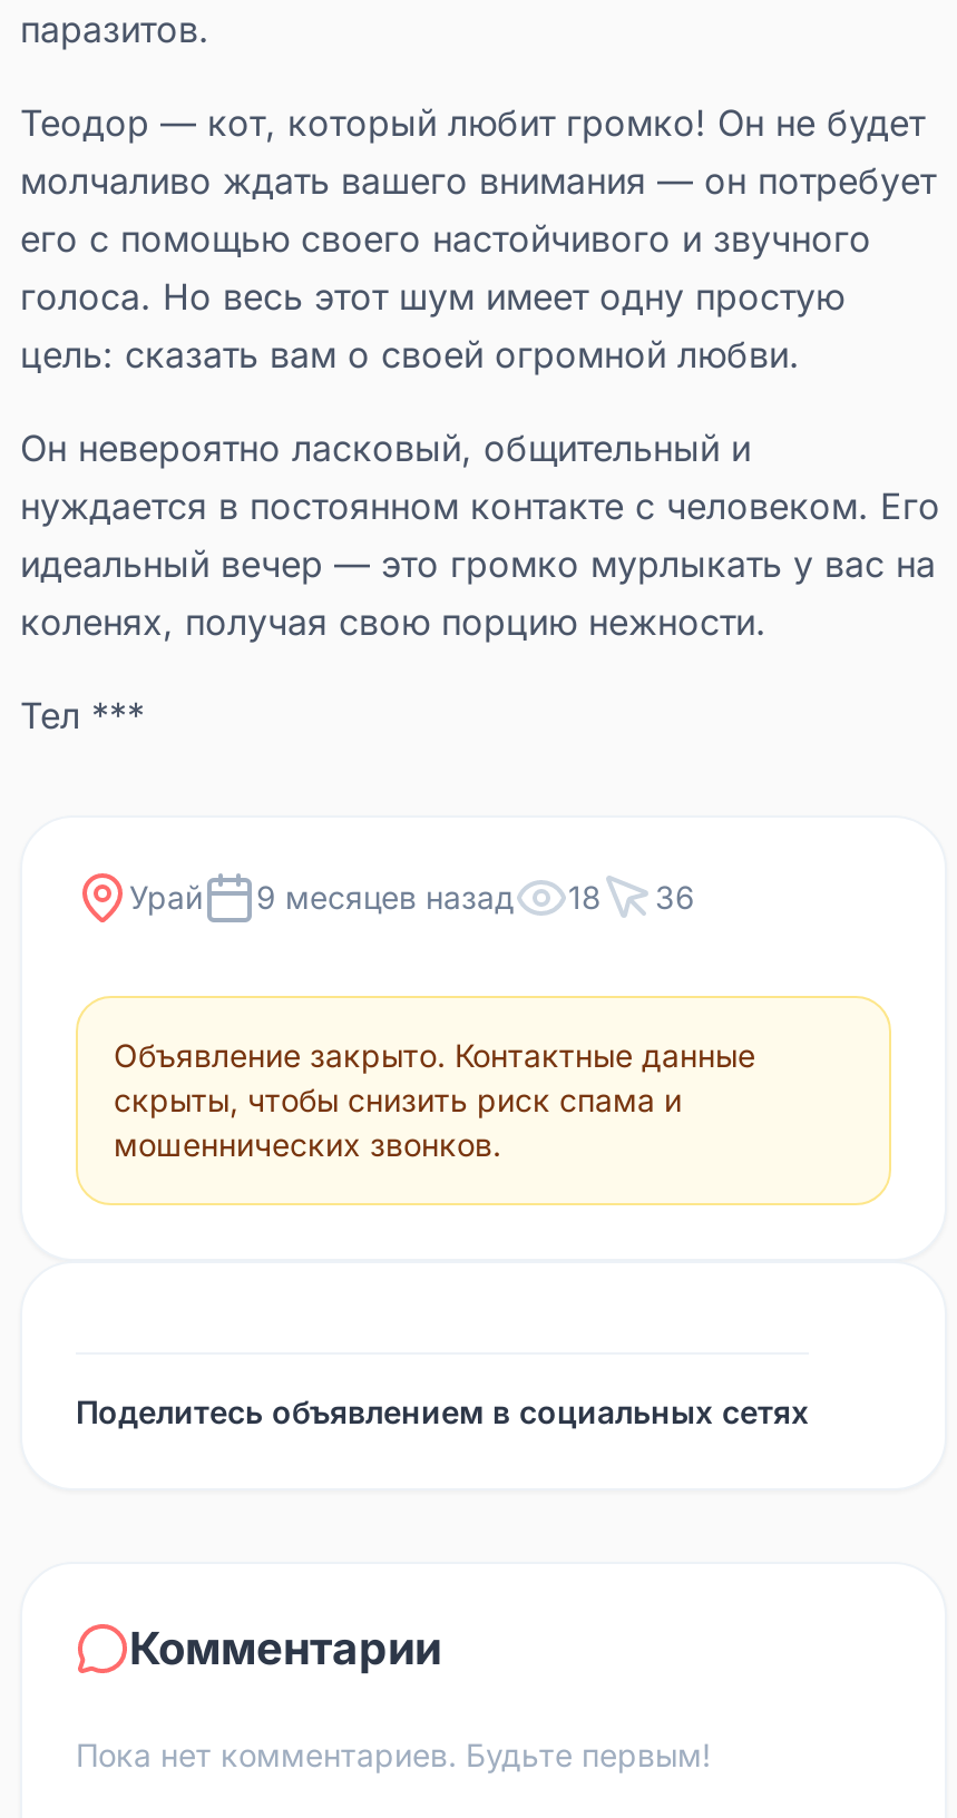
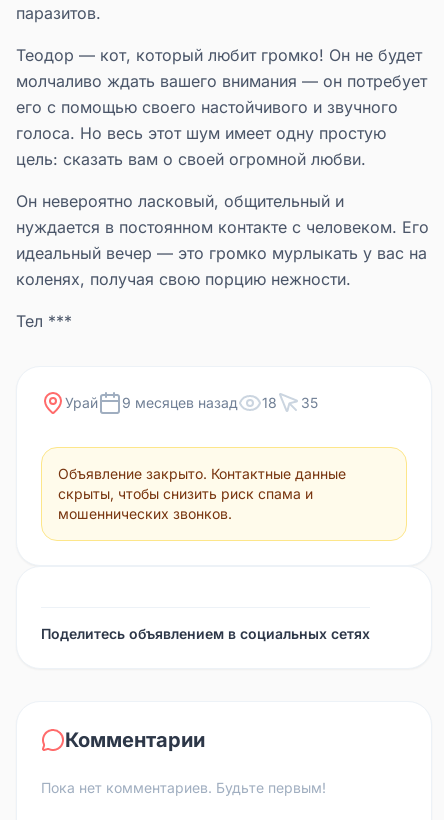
- Урай 9 месяцев назад 18 36
+ Урай 9 месяцев назад 18 35
